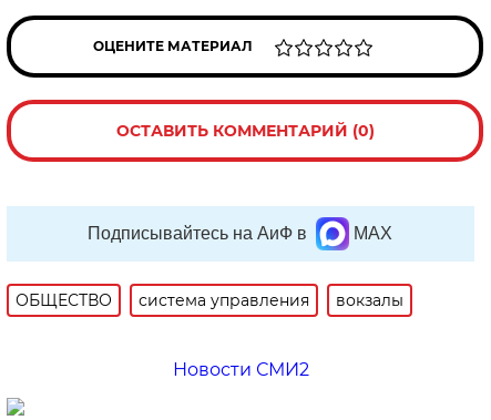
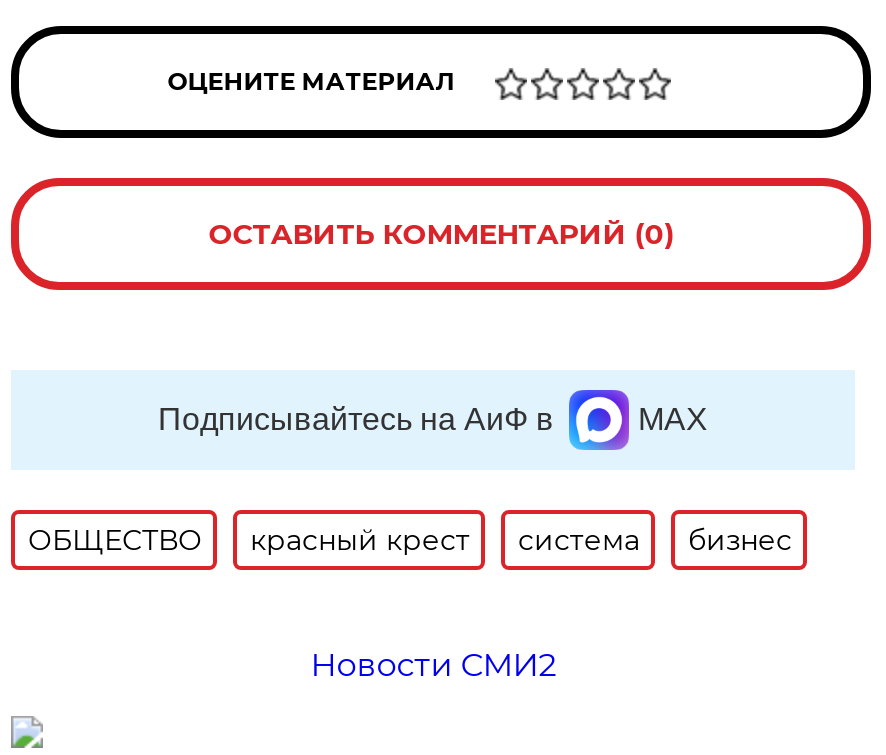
- система управления
- вокзалы
+ красный крест
+ система
+ бизнес
